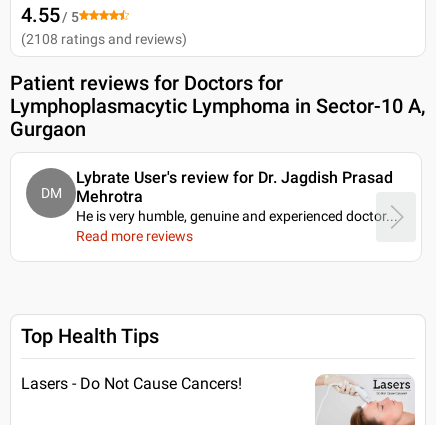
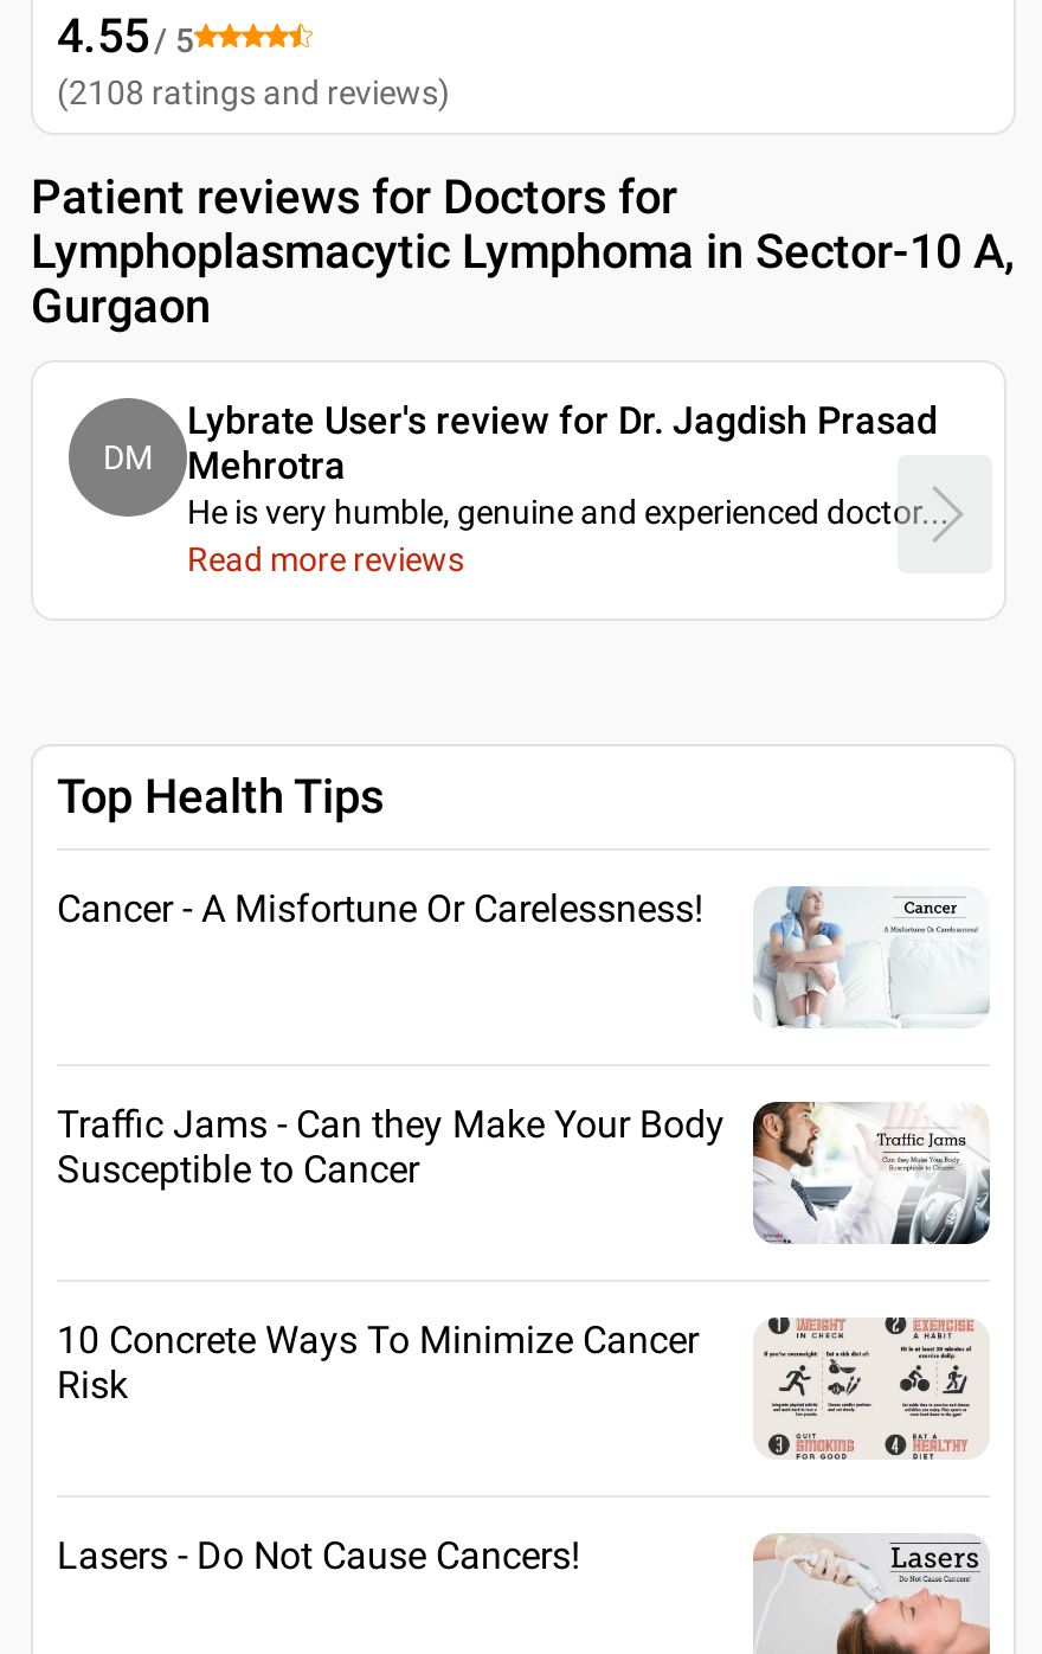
+ [image]
+ Cancer - A Misfortune Or Carelessness!

+ [image]
+ Traffic Jams - Can they Make Your Body
+ Susceptible to Cancer

+ [image]
+ 10 Concrete Ways To Minimize Cancer
+ Risk
